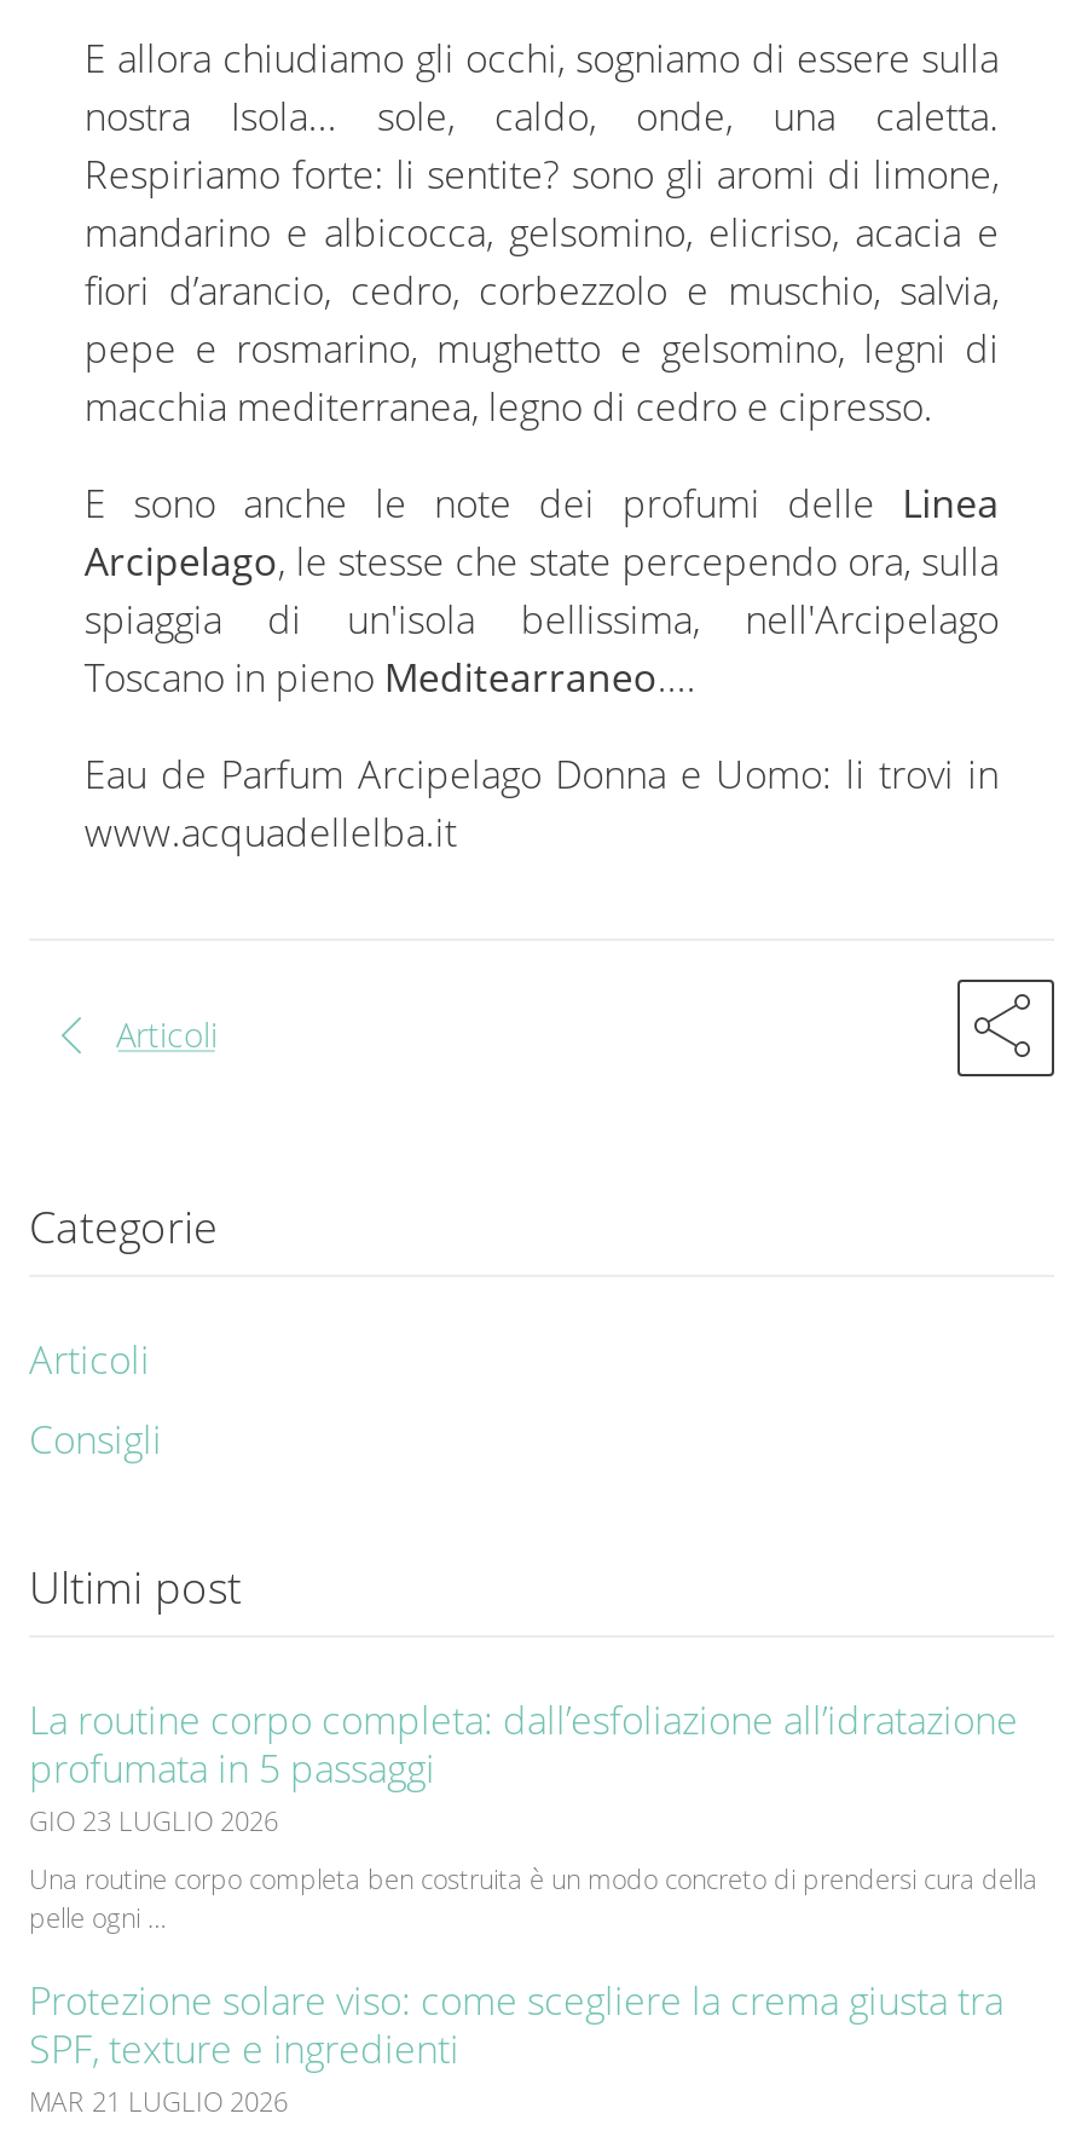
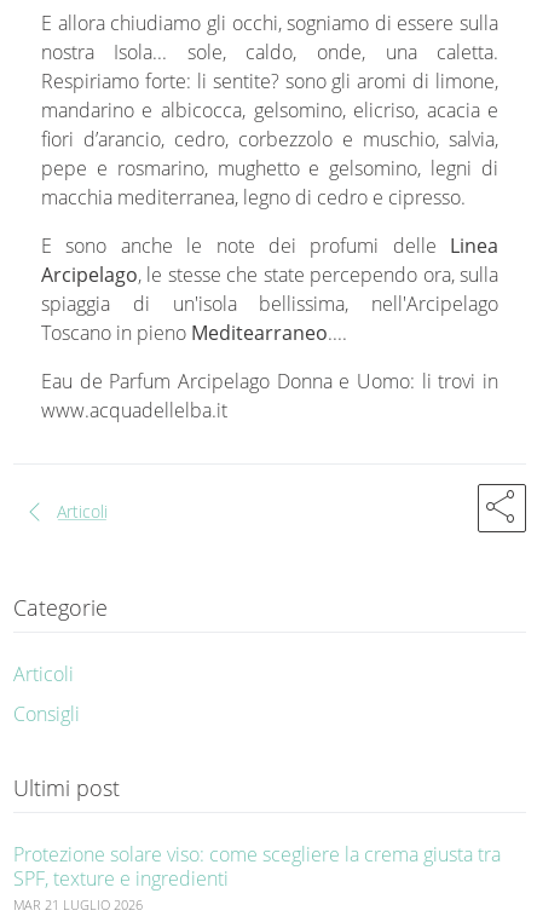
- La routine corpo completa: dall’esfoliazione all’idratazione
- profumata in 5 passaggi
- GIO 23 LUGLIO 2026
- Una routine corpo completa ben costruita è un modo concreto di prendersi cura della
- pelle ogni …
